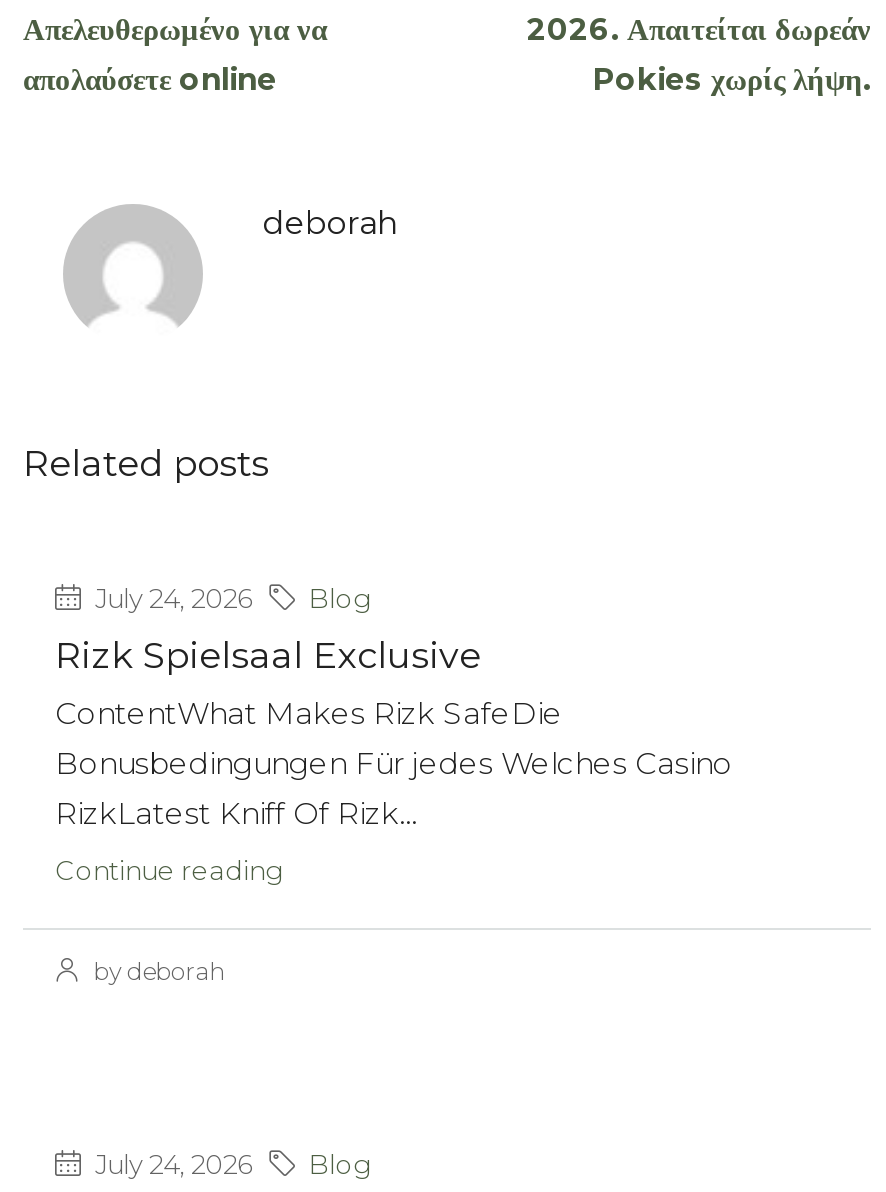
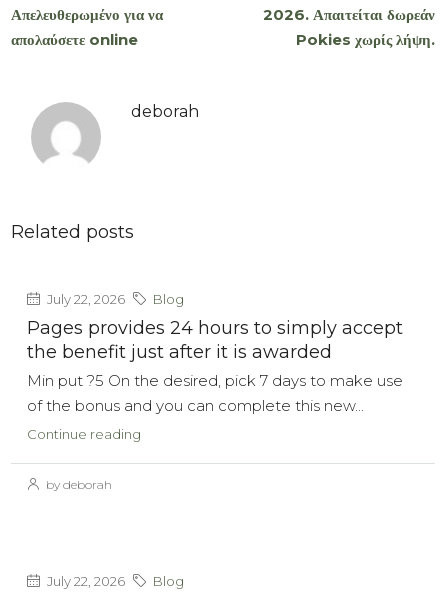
- July 24, 2026 Blog
+ July 22, 2026 Blog

- Rizk Spielsaal Exclusive
- ContentWhat Makes Rizk SafeDie
- Bonusbedingungen Für jedes Welches Casino
- RizkLatest Kniff Of Rizk...
+ Pages provides 24 hours to simply accept
+ the benefit just after it is awarded
+ Min put ?5 On the desired, pick 7 days to make use
+ of the bonus and you can complete this new...

- July 24, 2026 Blog
+ July 22, 2026 Blog
